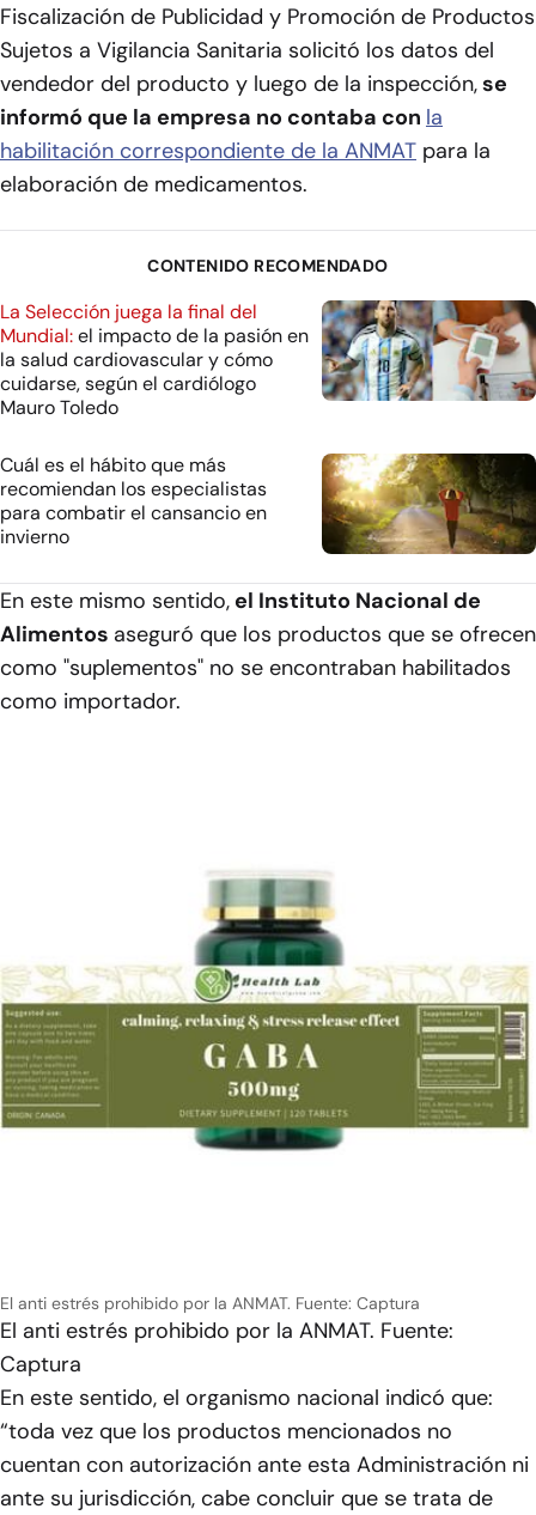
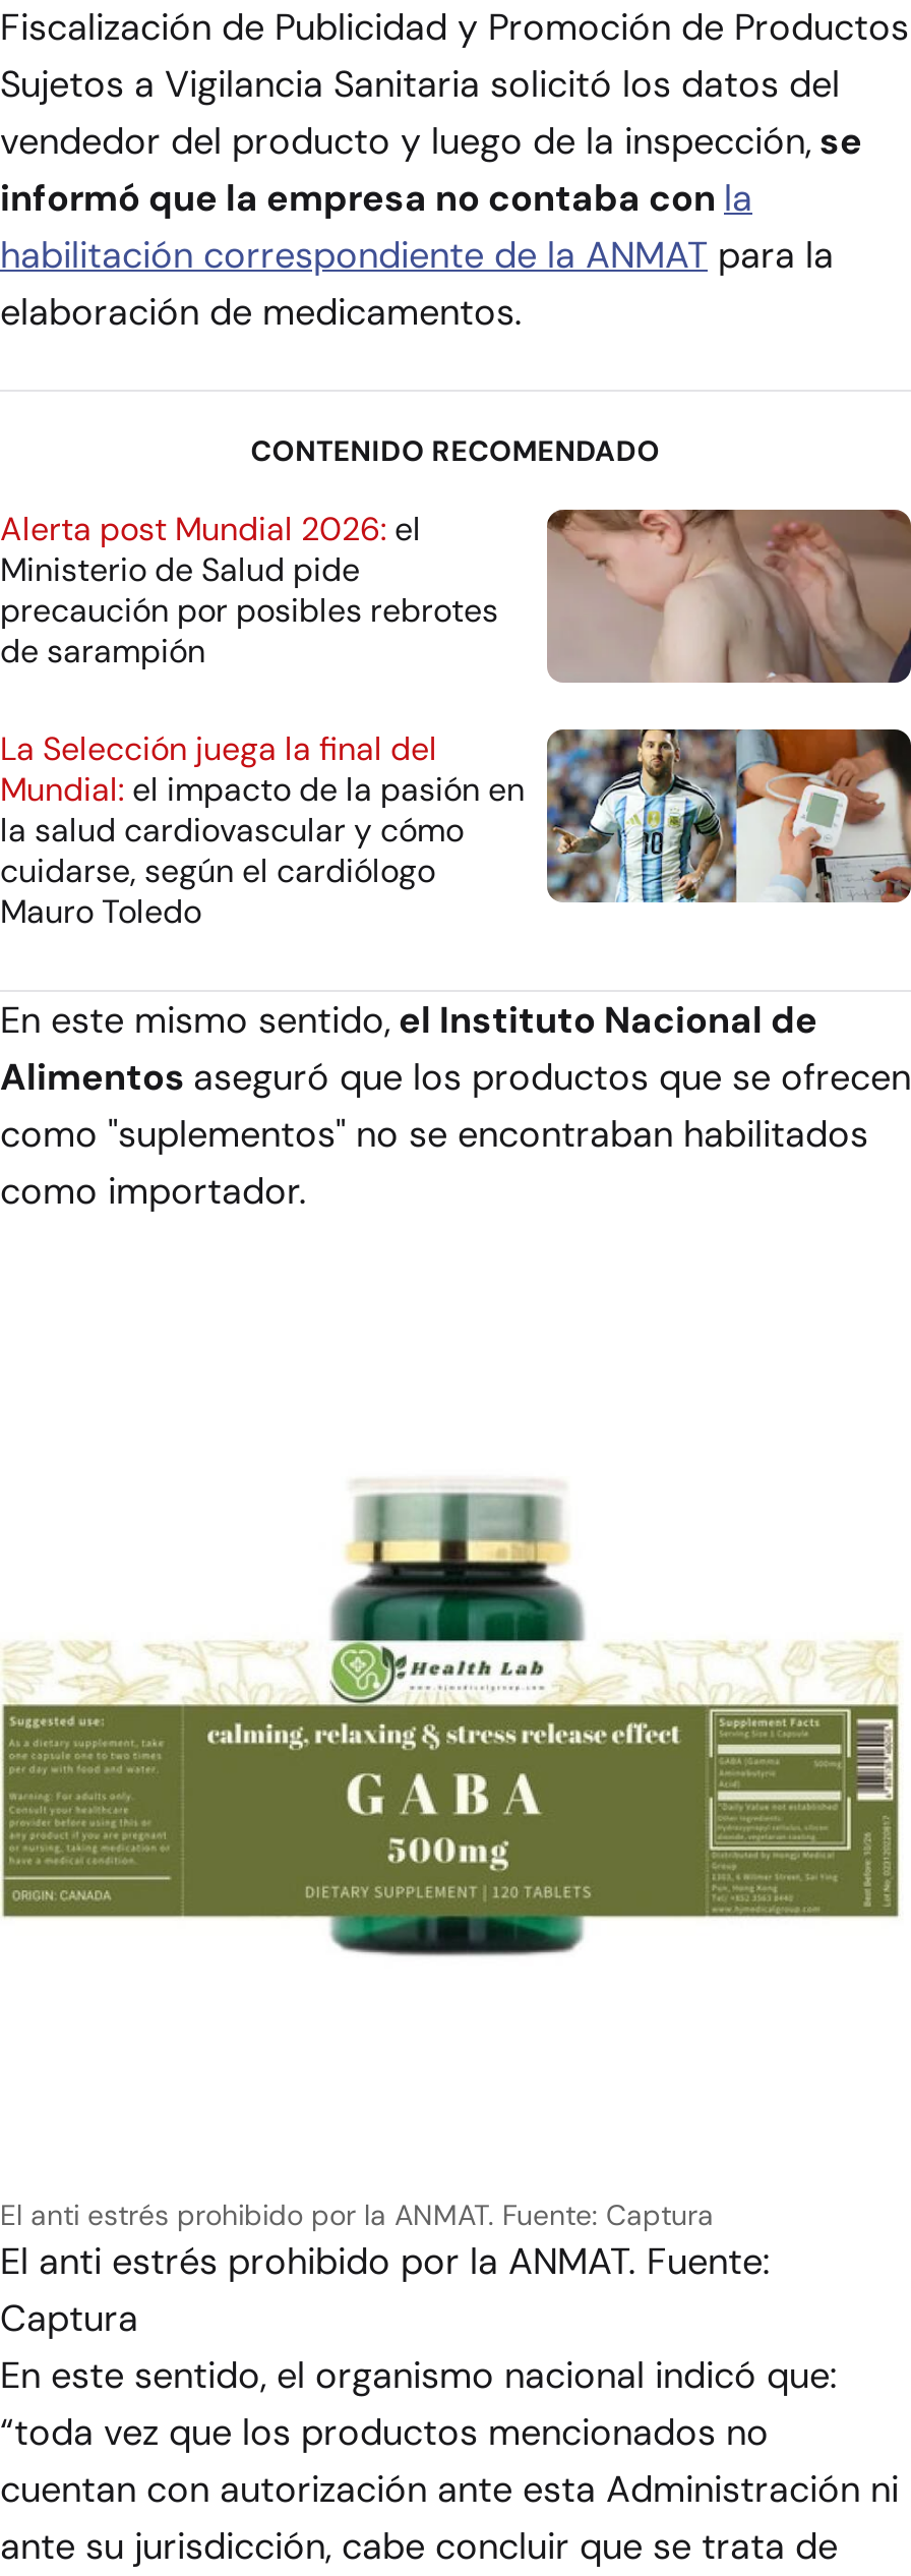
+ [image]
+ Alerta post Mundial 2026: el
+ Ministerio de Salud pide
+ precaución por posibles rebrotes
+ de sarampión

moved down: [image] | La Selección juega la final del | Mundial: el impacto de la pasión en | la salud cardiovascular y cómo | cuidarse, según el cardiólogo | Mauro Toledo

- Cuál es el hábito que más
- recomiendan los especialistas
- para combatir el cansancio en
- invierno

- [image]
